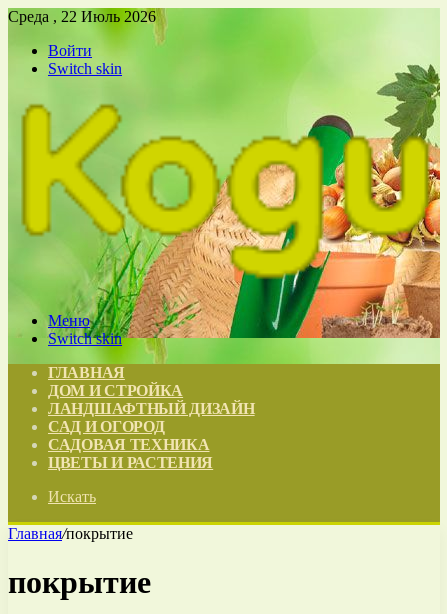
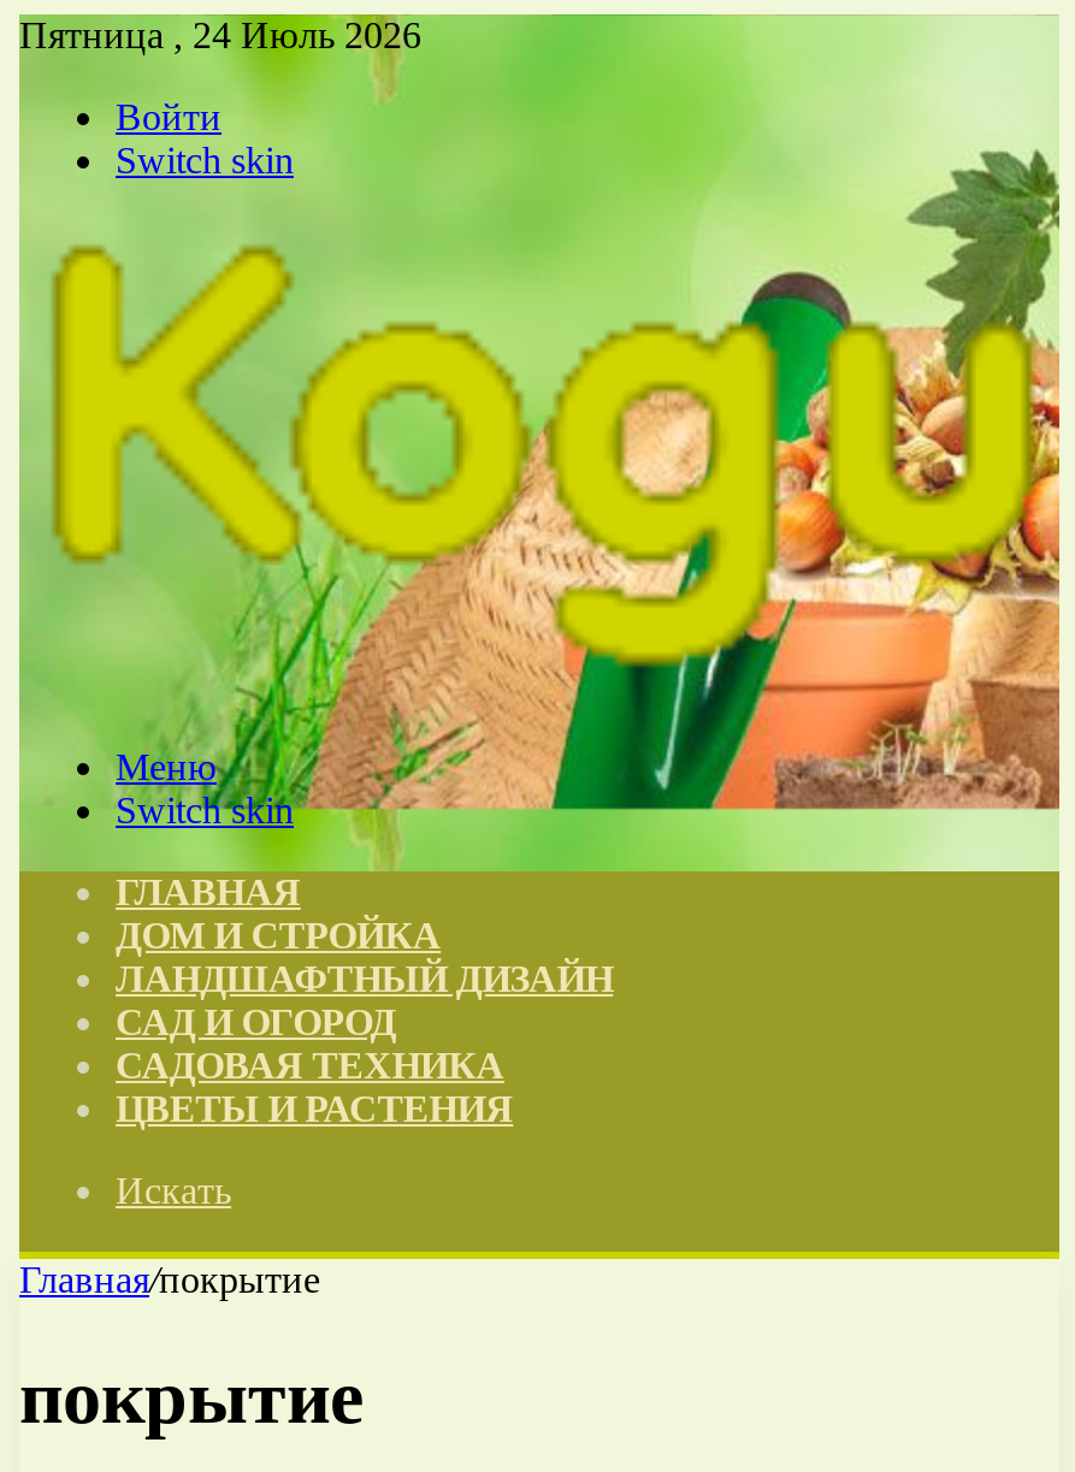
- Среда , 22 Июль 2026
+ Пятница , 24 Июль 2026
